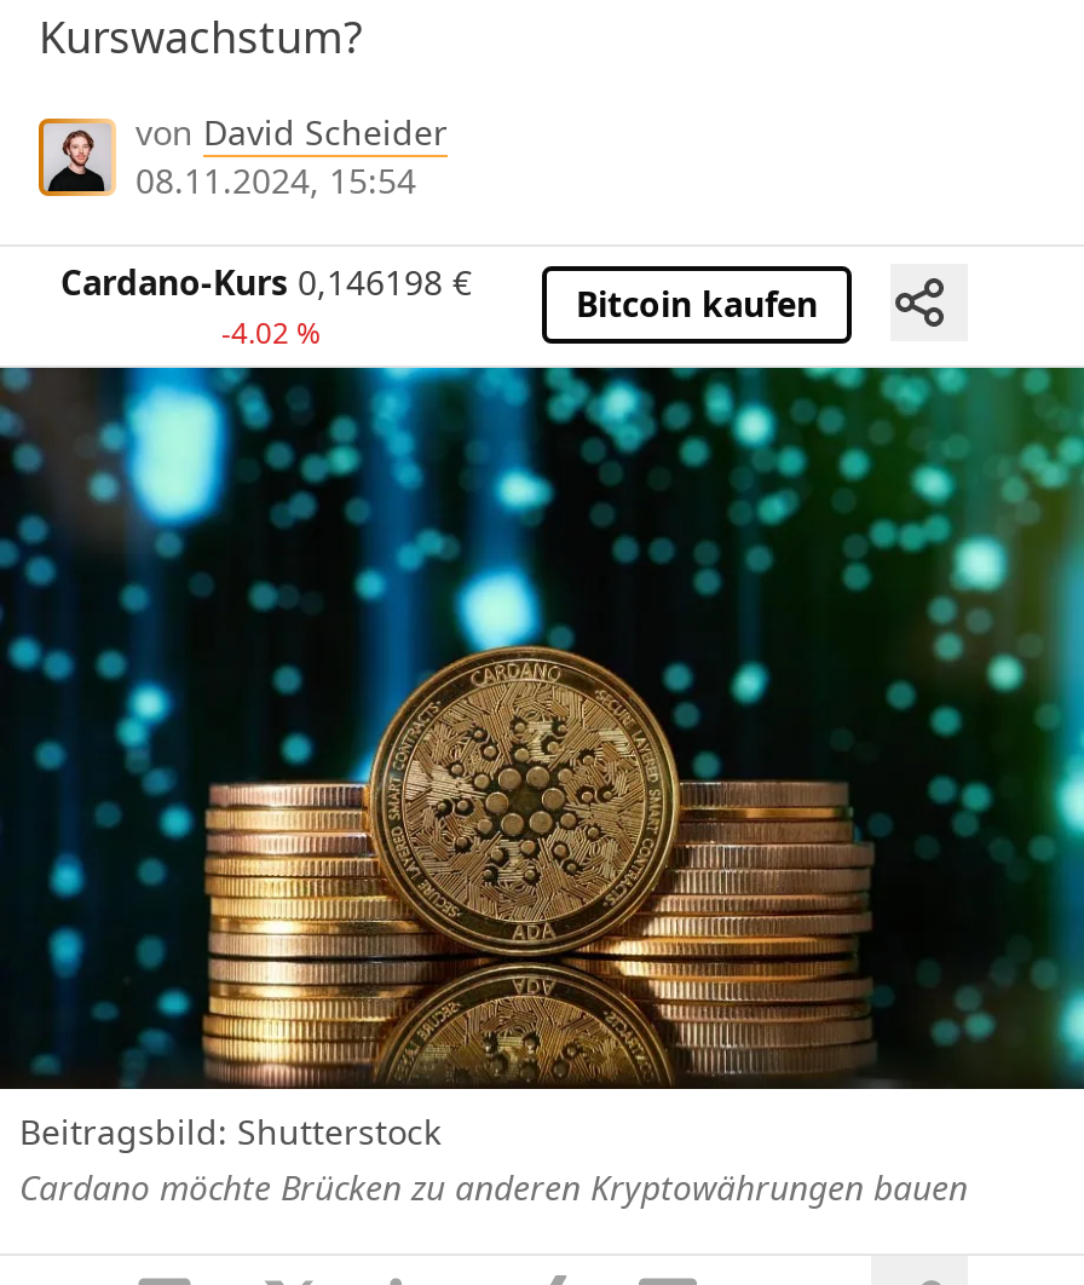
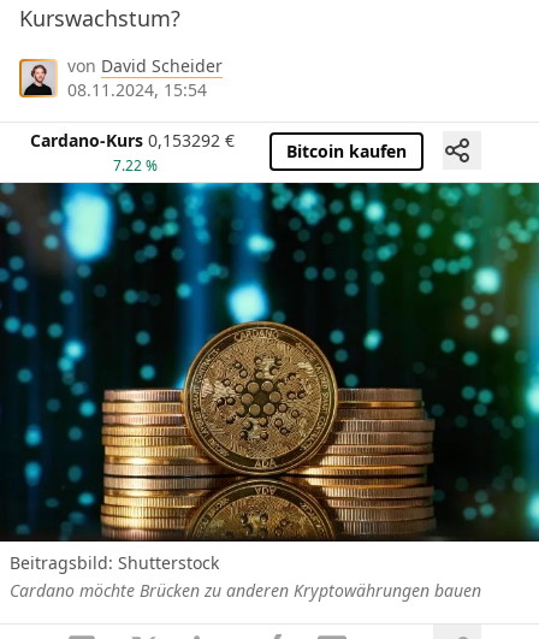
- Cardano-Kurs 0,146198 €
+ Cardano-Kurs 0,153292 €

- -4.02 %
+ 7.22 %
